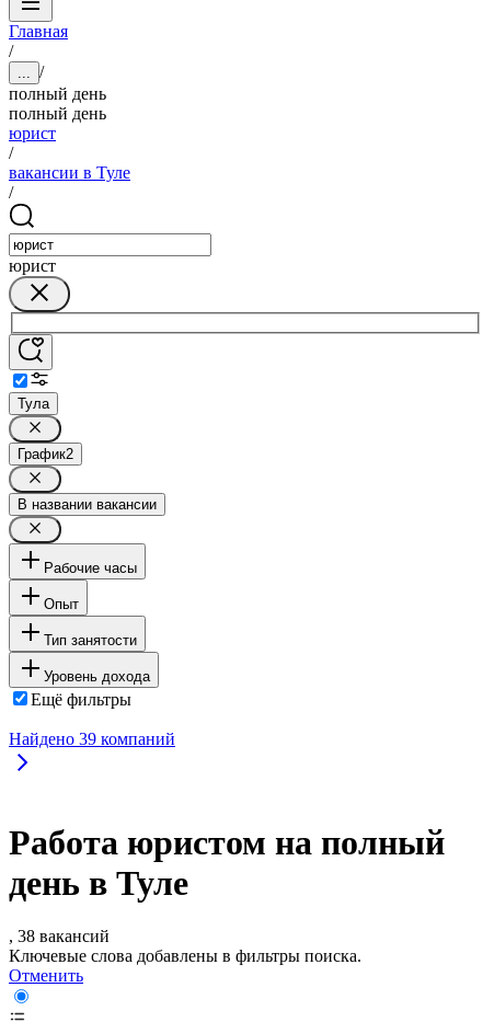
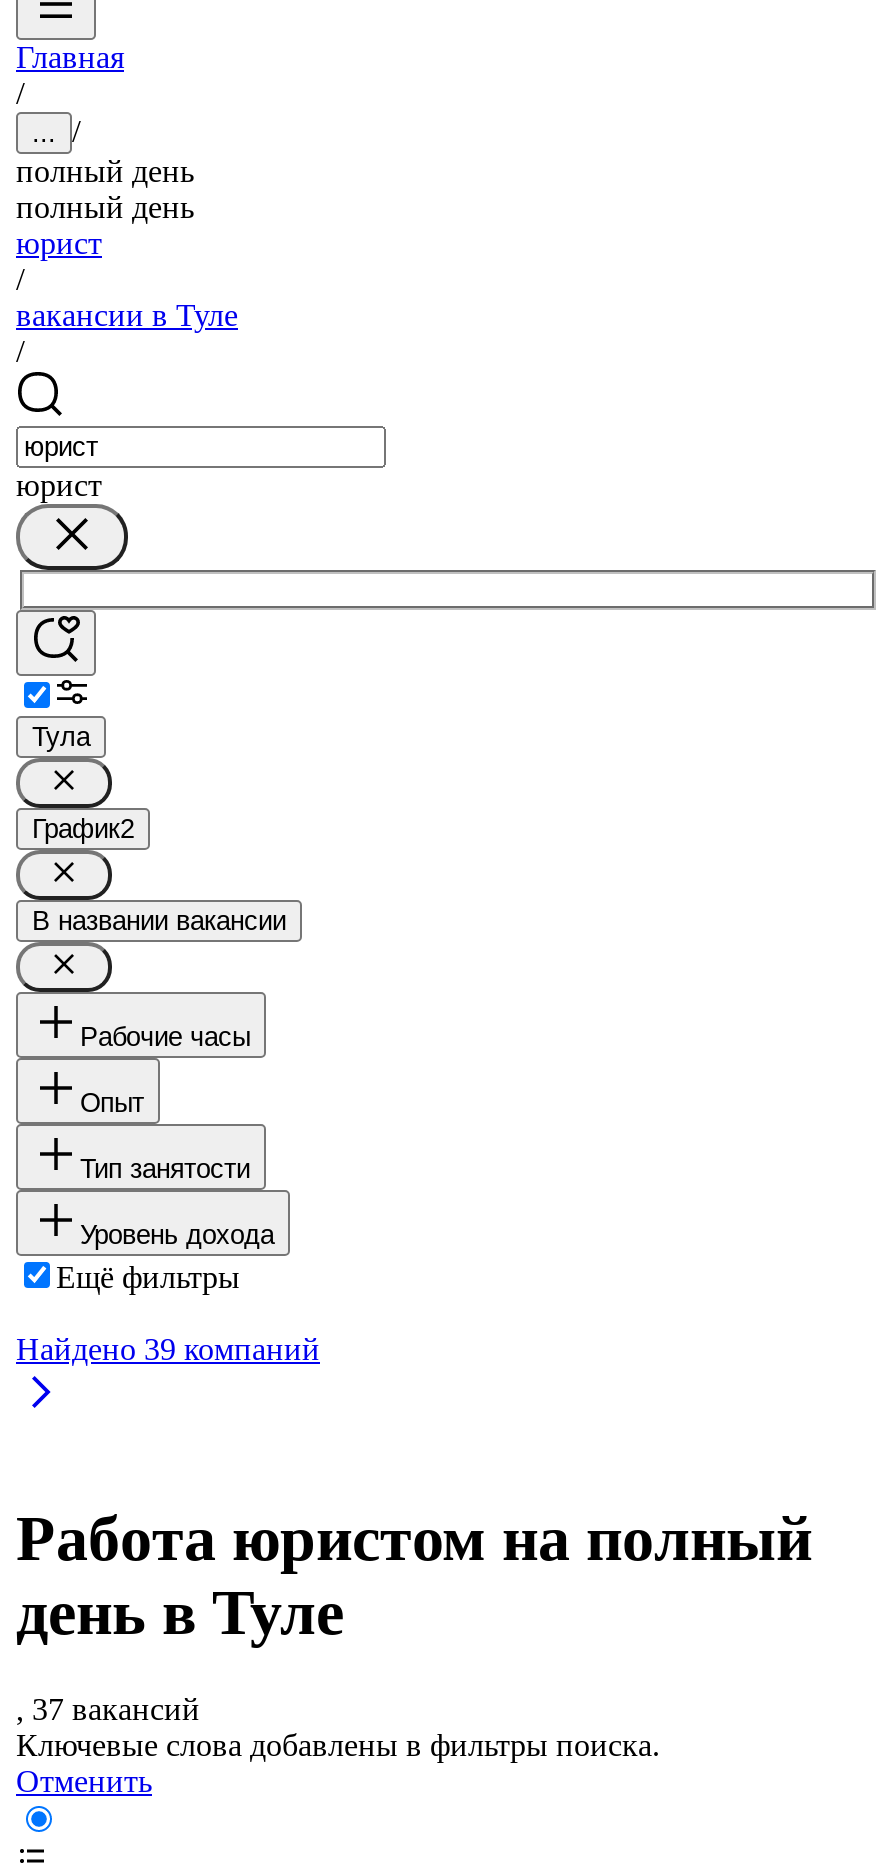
- , 38 вакансий
+ , 37 вакансий
